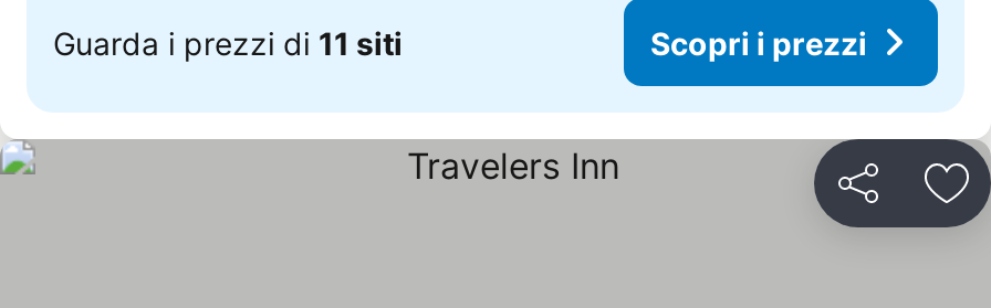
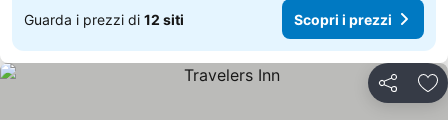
- Guarda i prezzi di 11 siti
+ Guarda i prezzi di 12 siti
